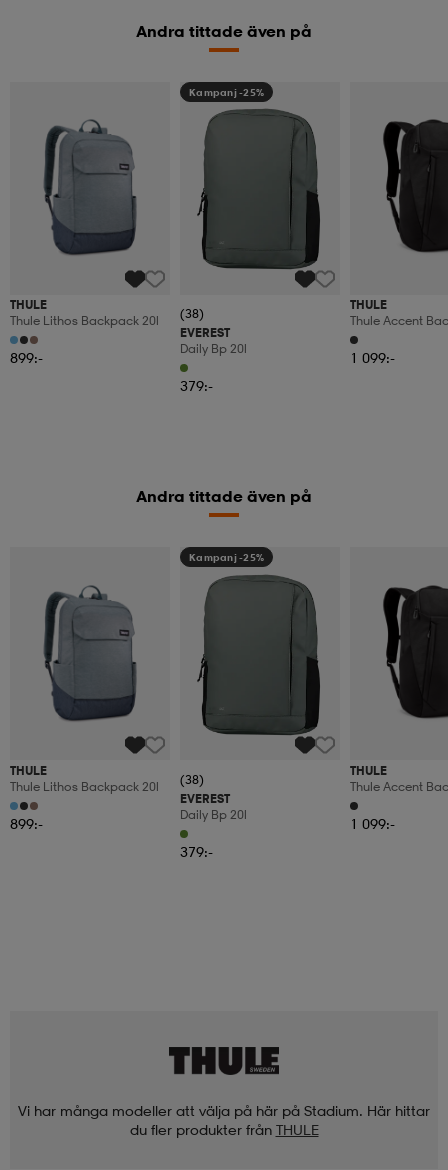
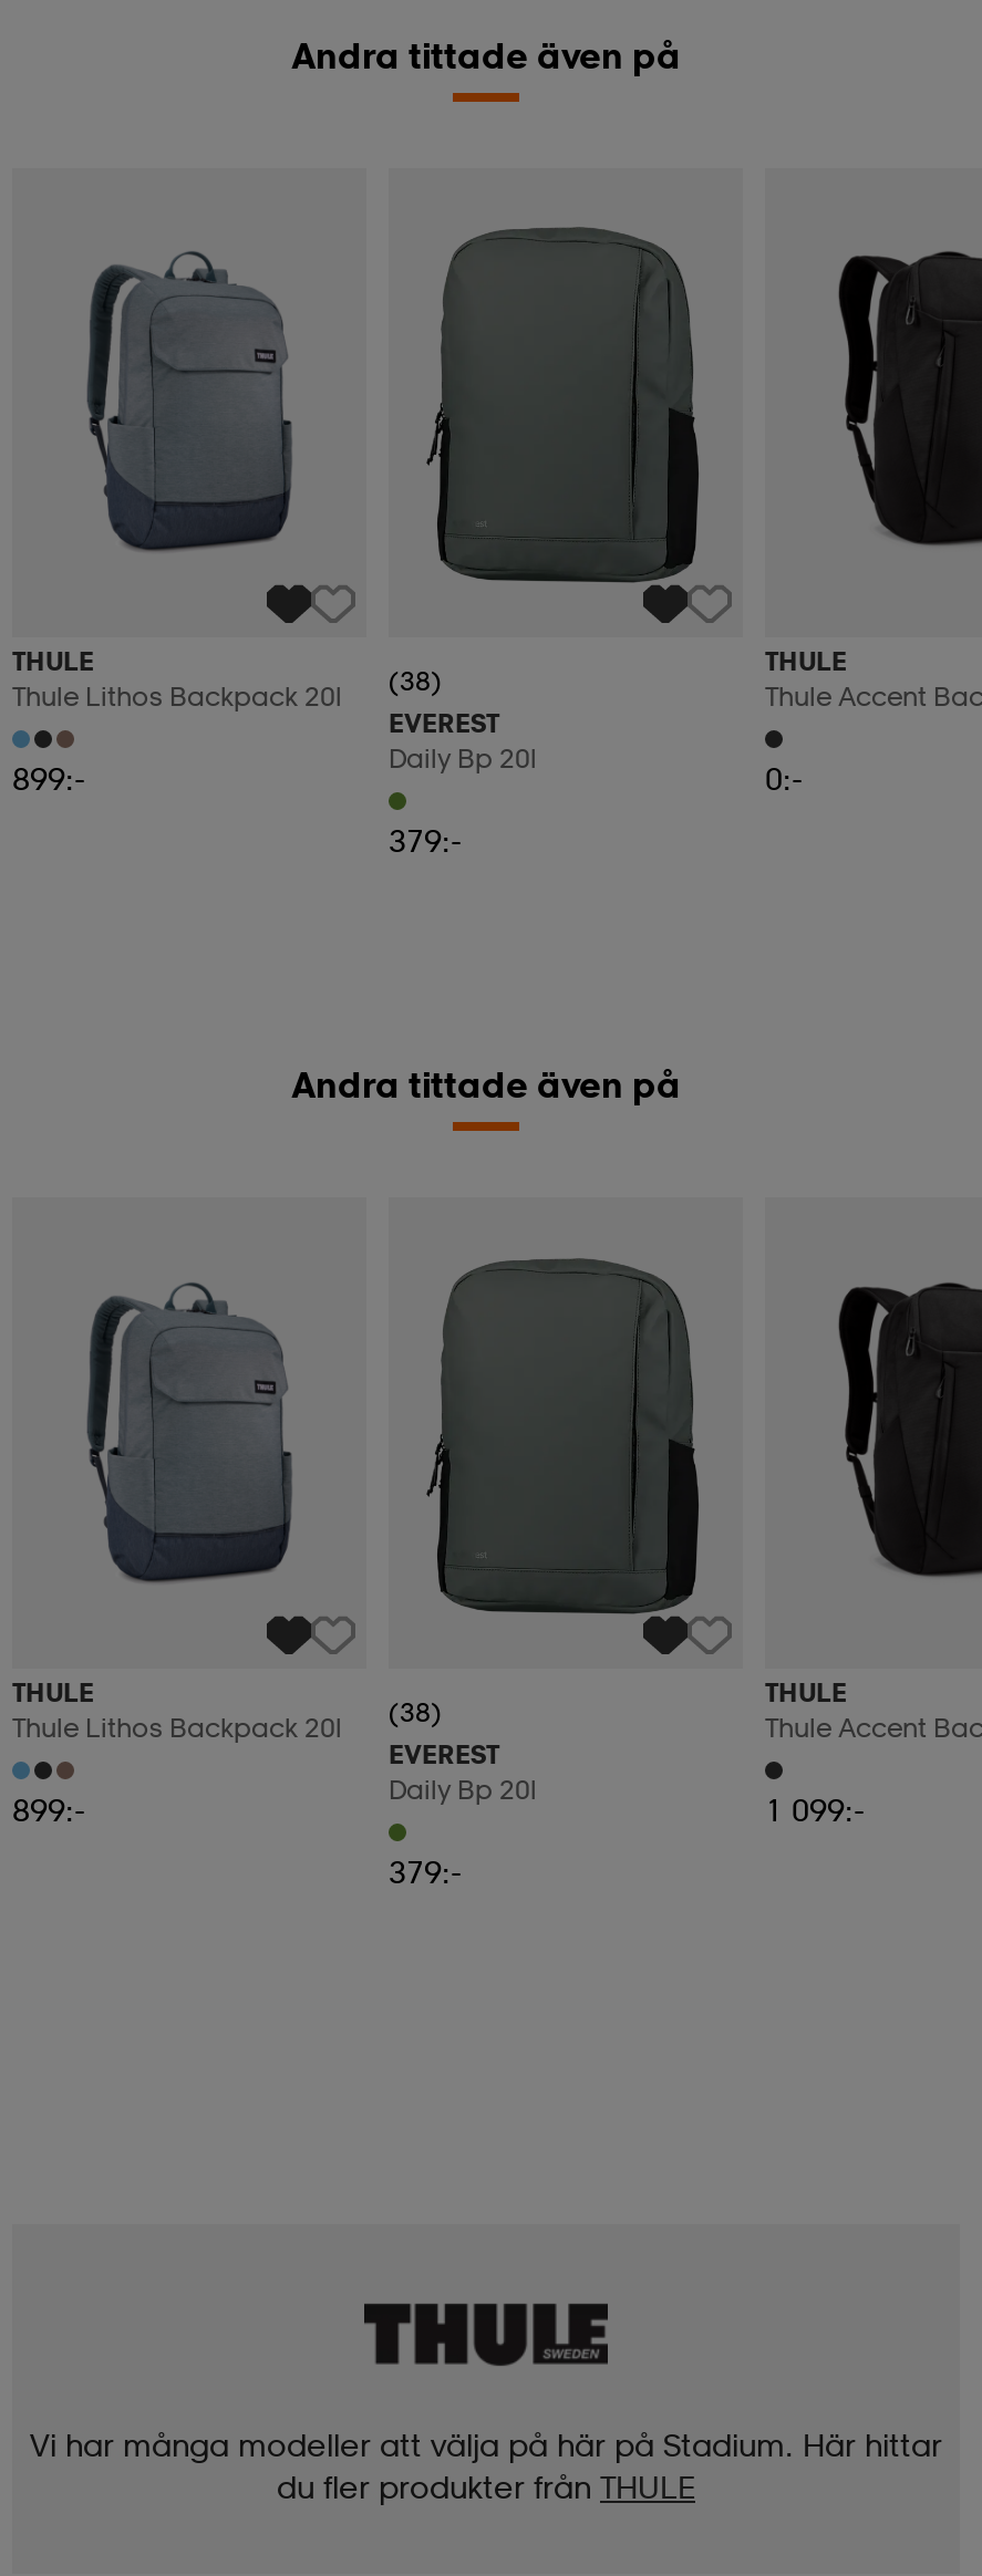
- Kampanj -25%

- 1 099:-
+ 0:-

- Kampanj -25%
